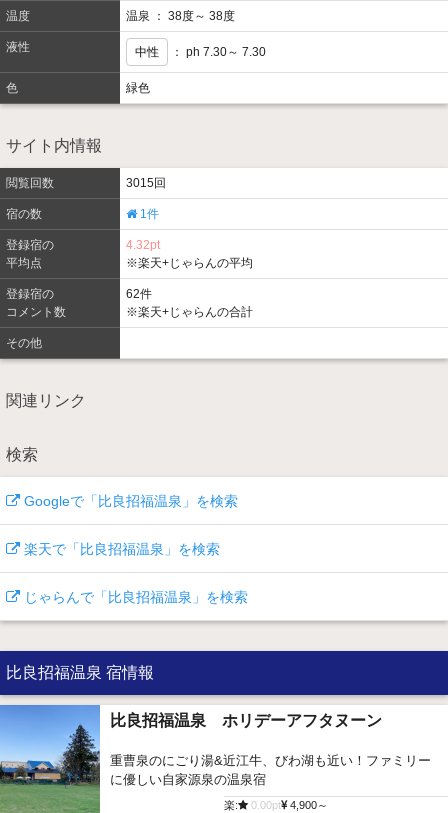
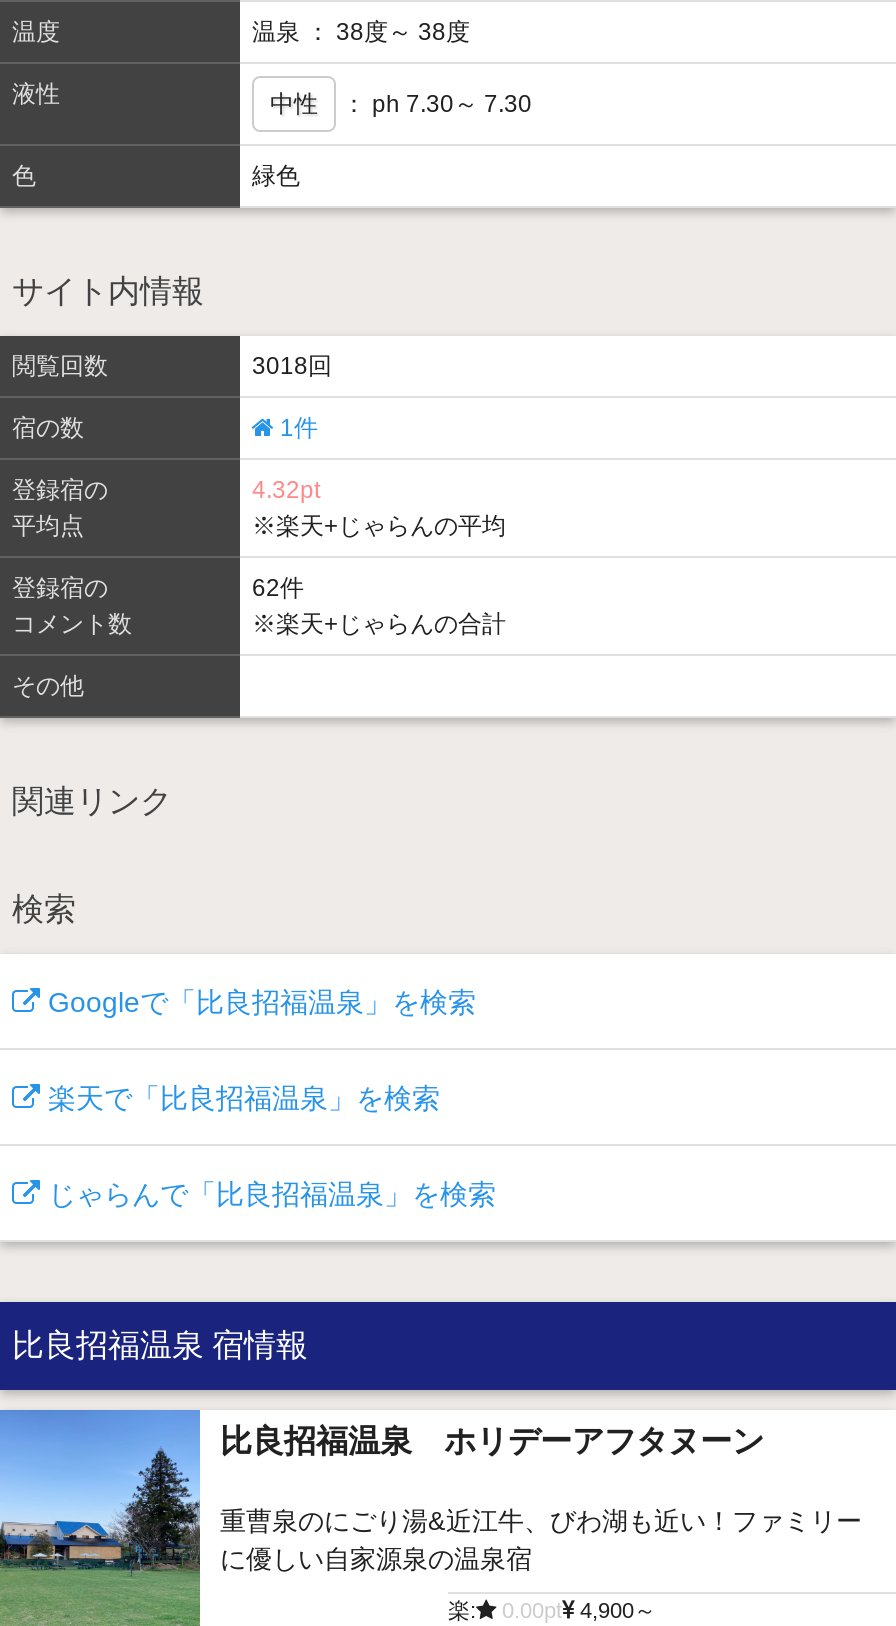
- 3015回
+ 3018回
